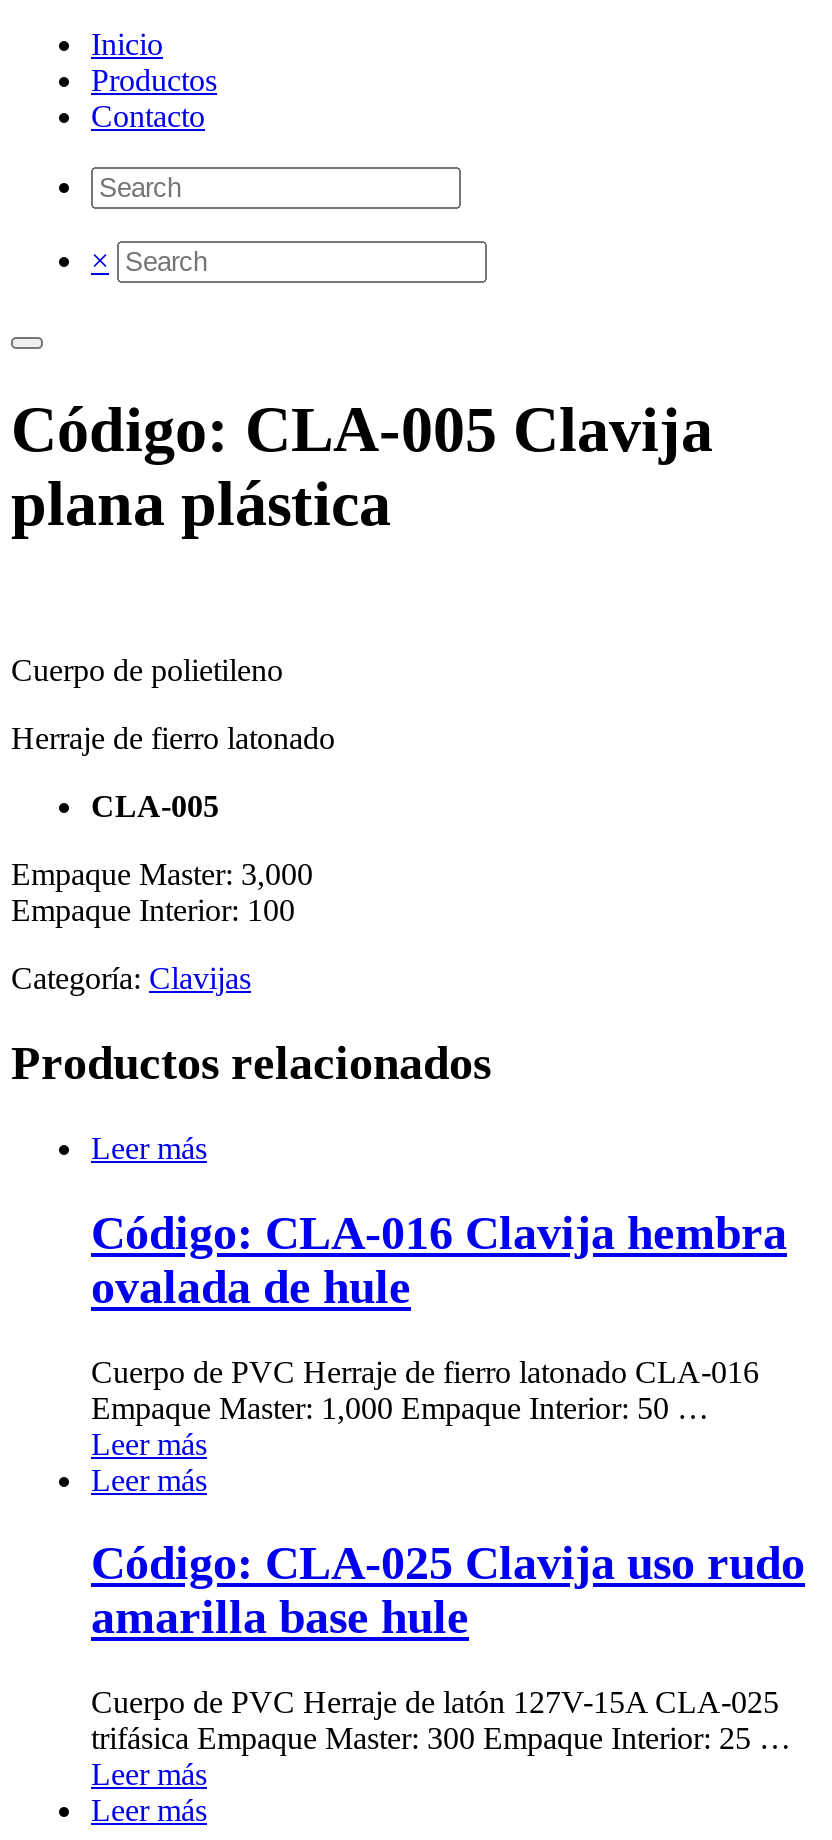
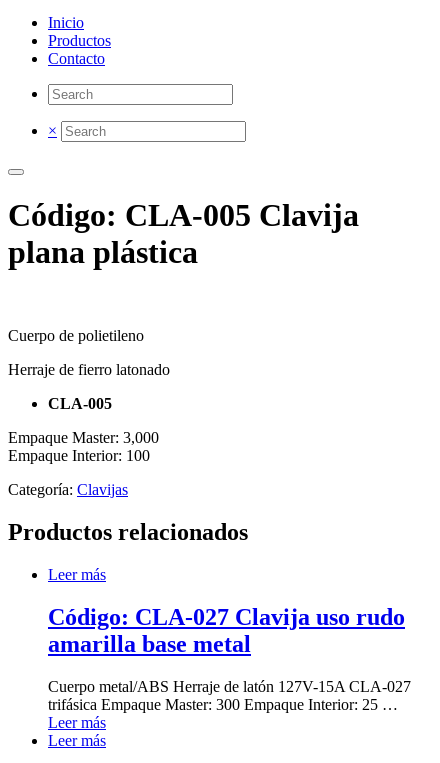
- Código: CLA-016 Clavija hembra
- ovalada de hule
- Cuerpo de PVC Herraje de fierro latonado CLA-016
- Empaque Master: 1,000 Empaque Interior: 50 …
- Leer más
- Leer más
- Código: CLA-025 Clavija uso rudo
- amarilla base hule
- Cuerpo de PVC Herraje de latón 127V-15A CLA-025
+ Código: CLA-027 Clavija uso rudo
+ amarilla base metal
+ Cuerpo metal/ABS Herraje de latón 127V-15A CLA-027
